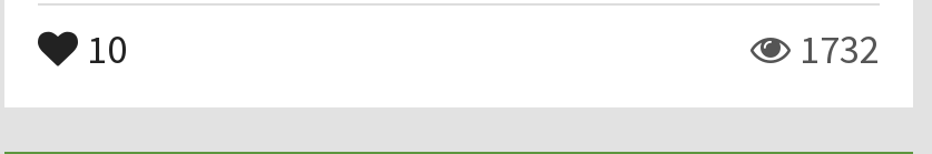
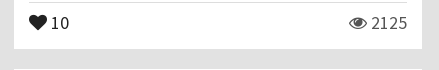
- 1732
+ 2125
